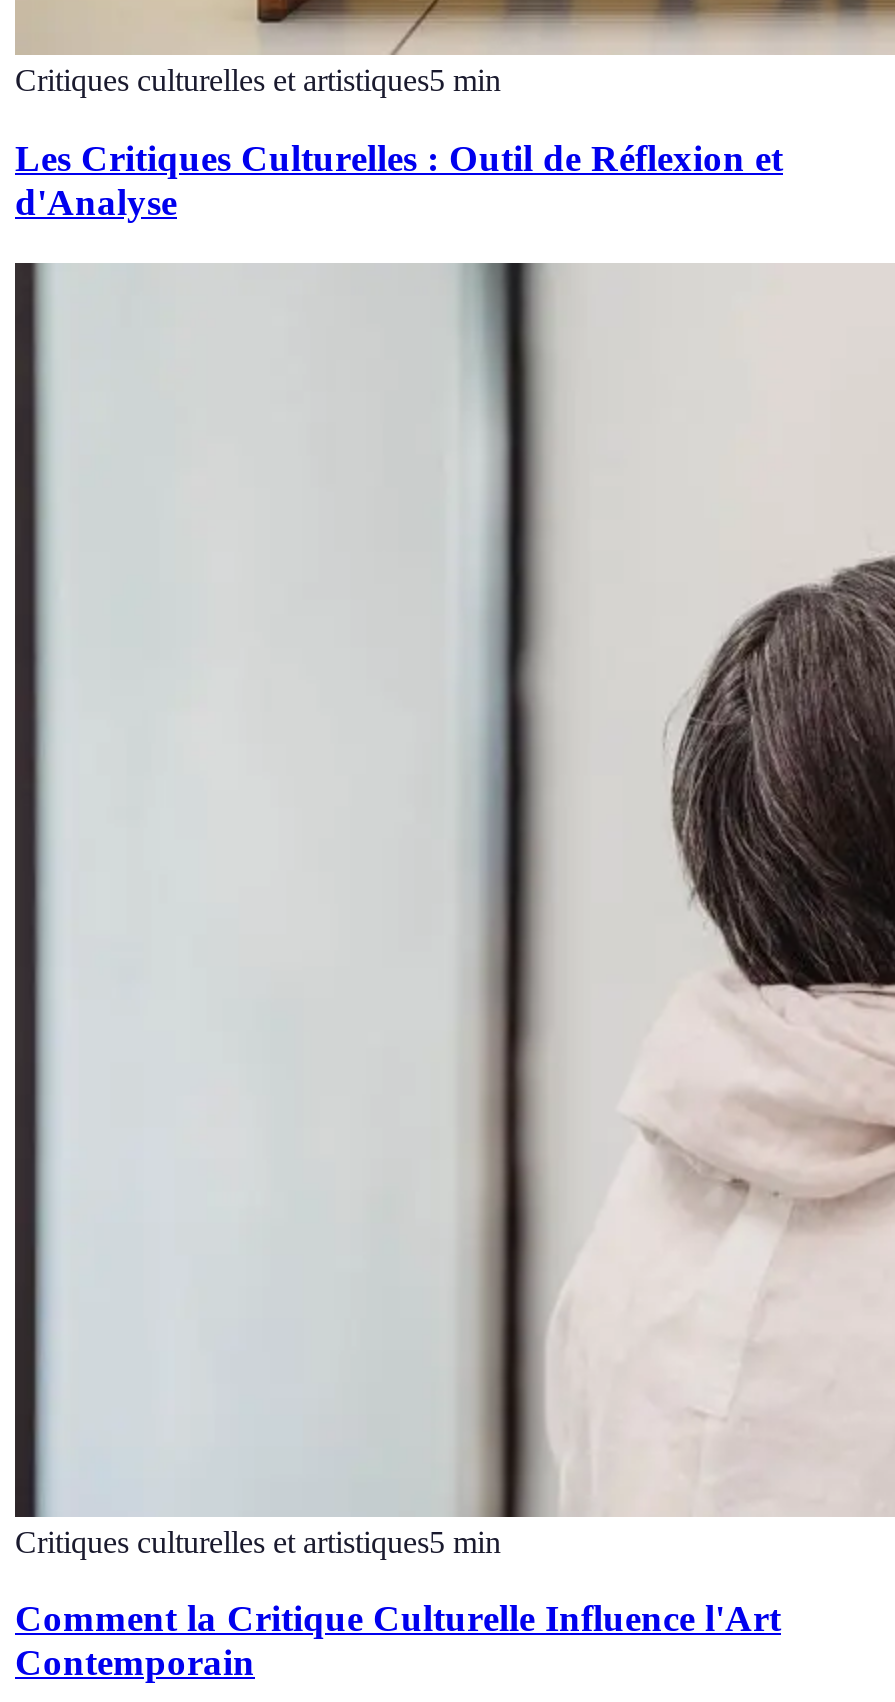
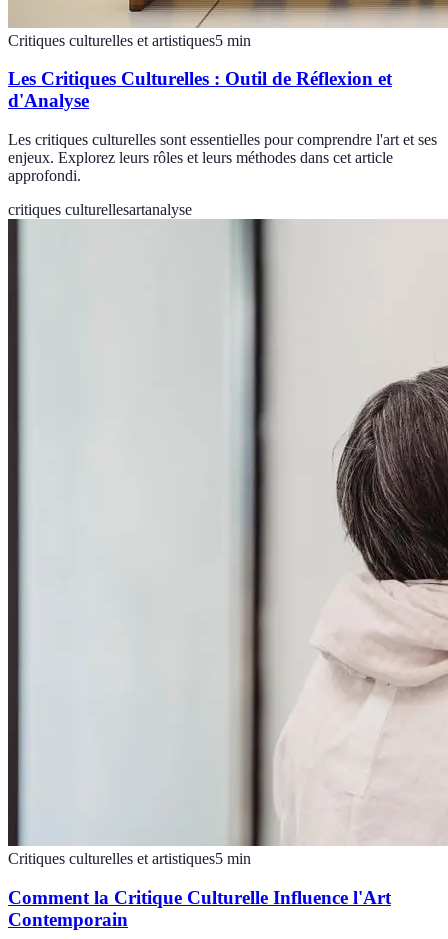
+ Les critiques culturelles sont essentielles pour comprendre l'art et ses
+ enjeux. Explorez leurs rôles et leurs méthodes dans cet article
+ approfondi.
+ critiques culturellesartanalyse
